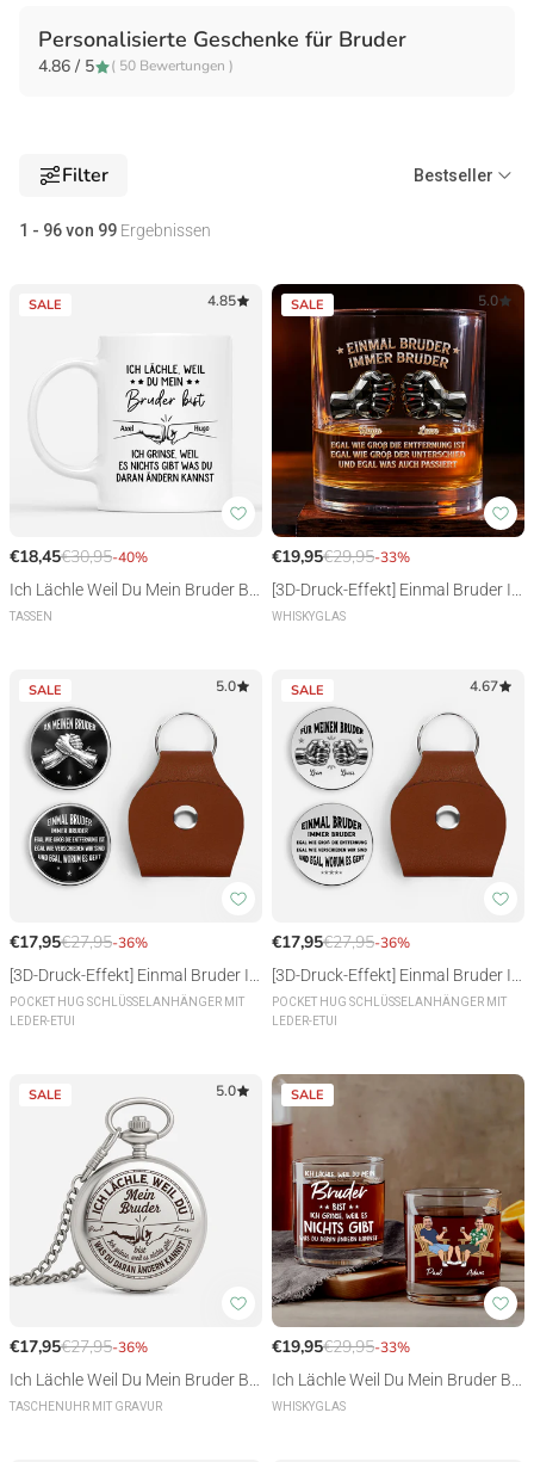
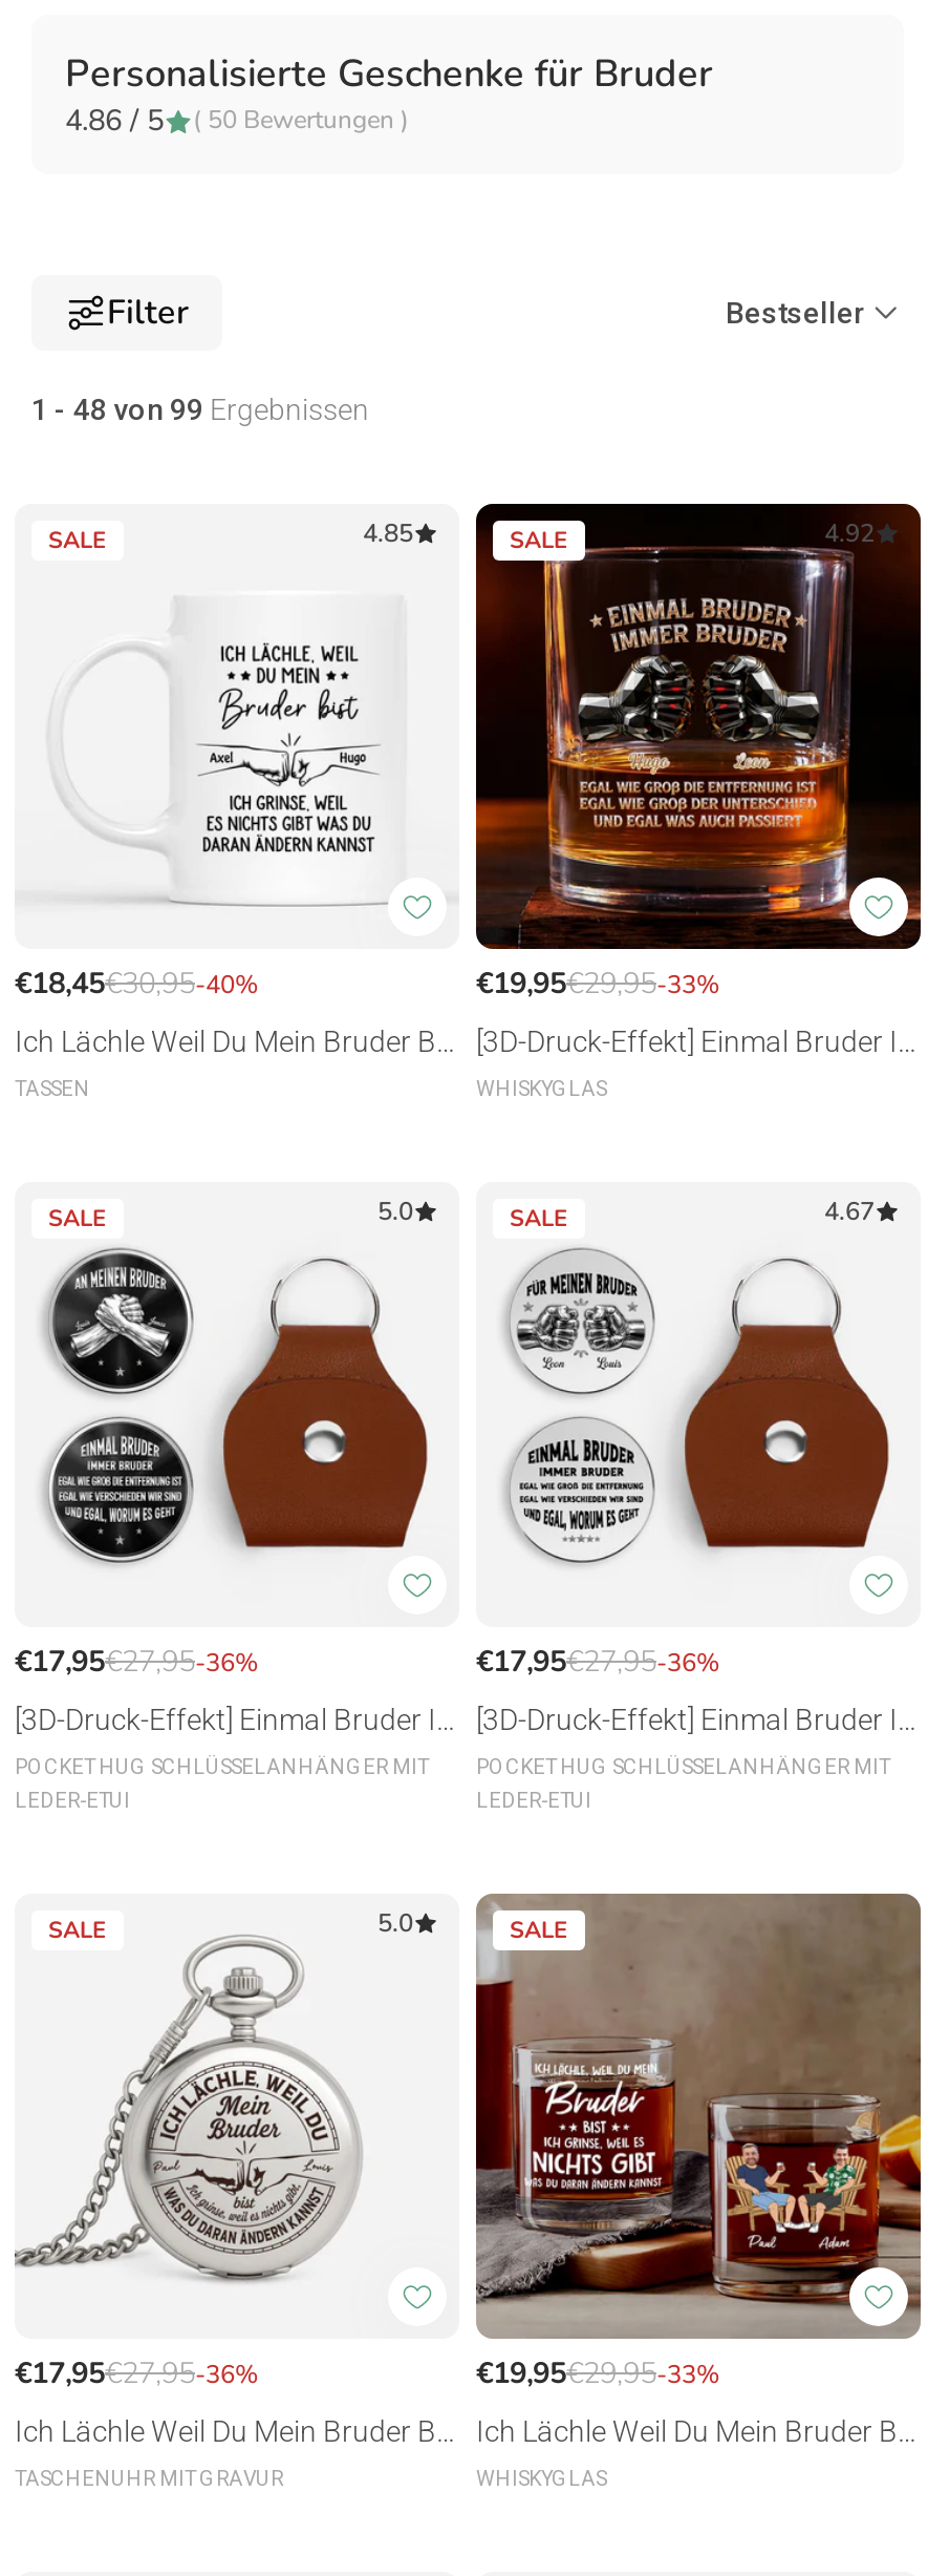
- 1 - 96 von 99 Ergebnissen
+ 1 - 48 von 99 Ergebnissen

- 5.0
+ 4.92
